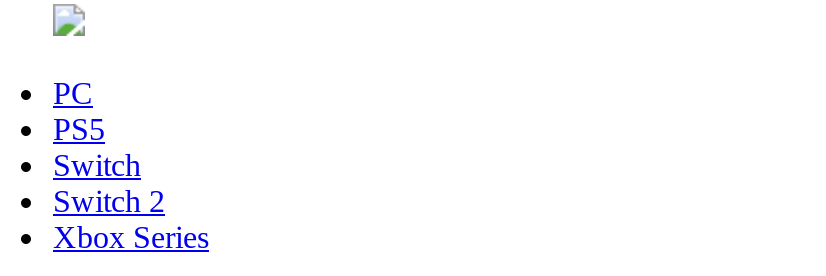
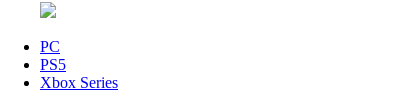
- Switch
- Switch 2
